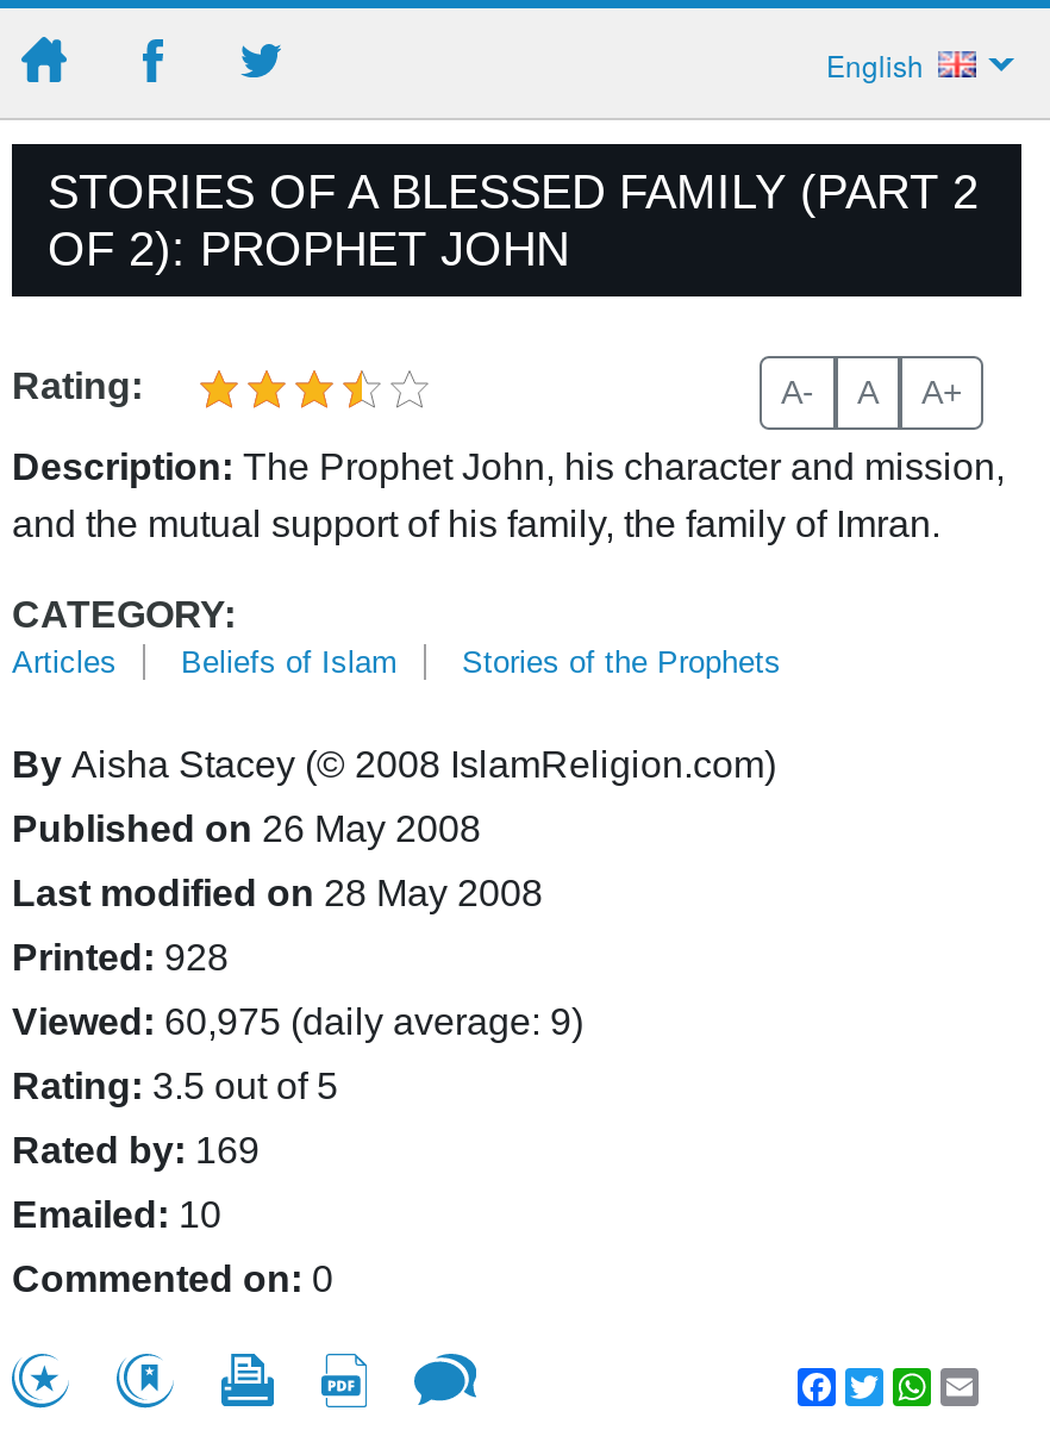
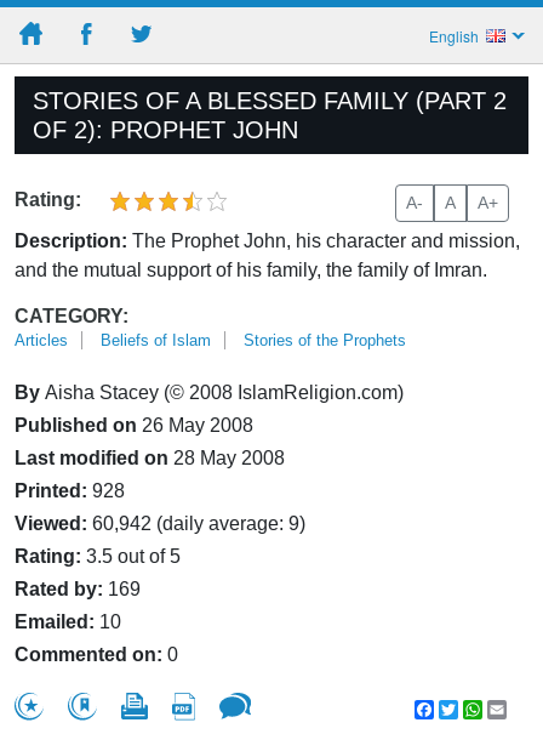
- Viewed: 60,975 (daily average: 9)
+ Viewed: 60,942 (daily average: 9)
